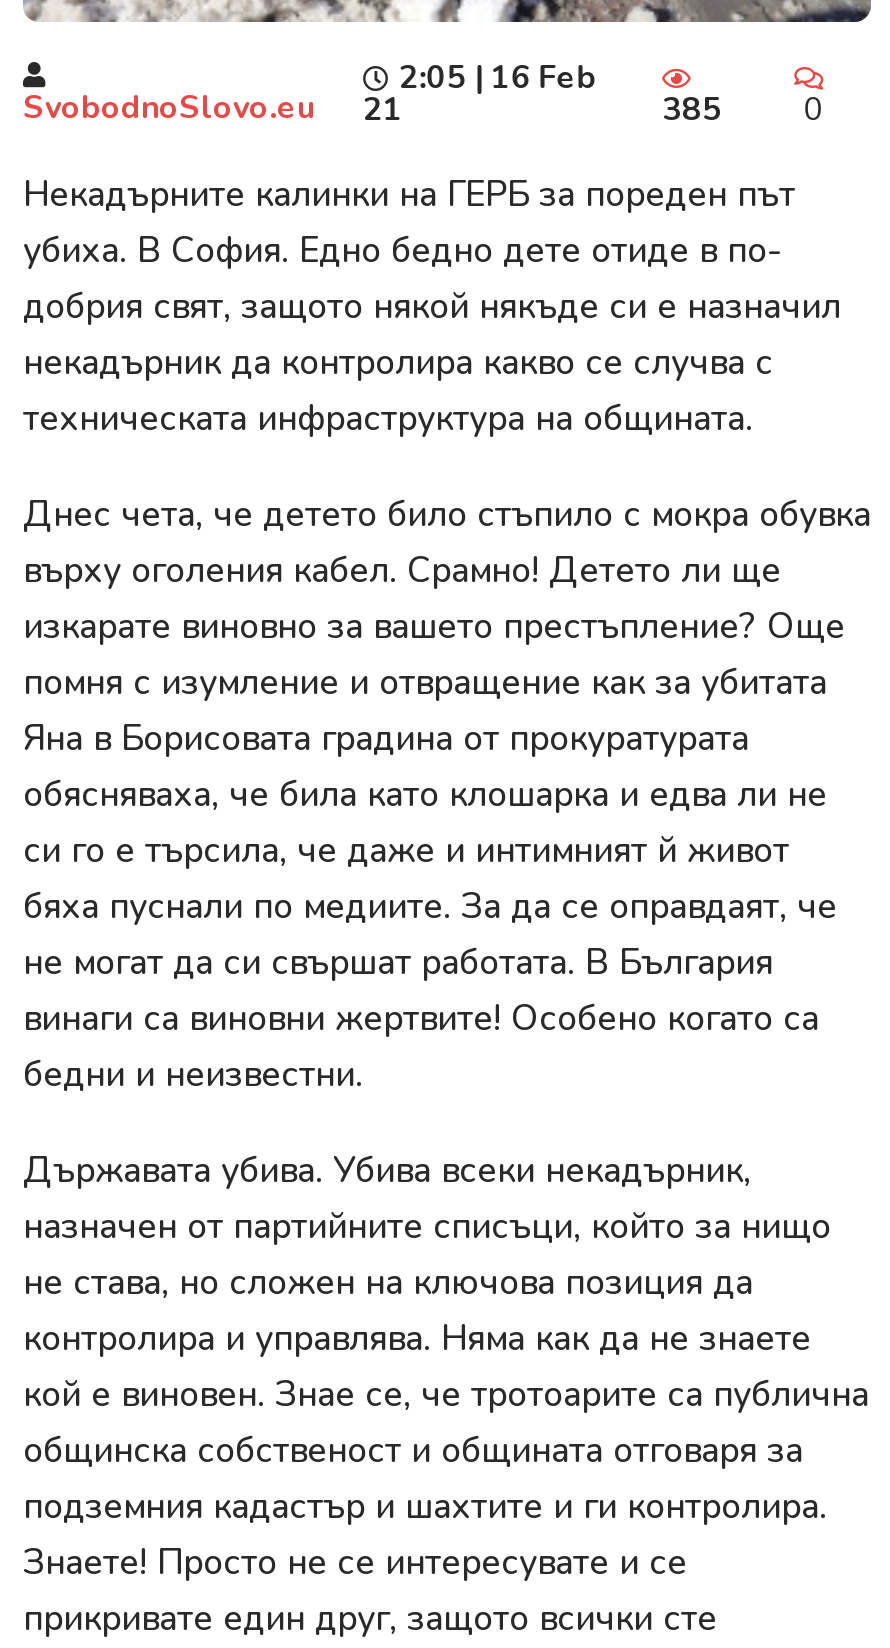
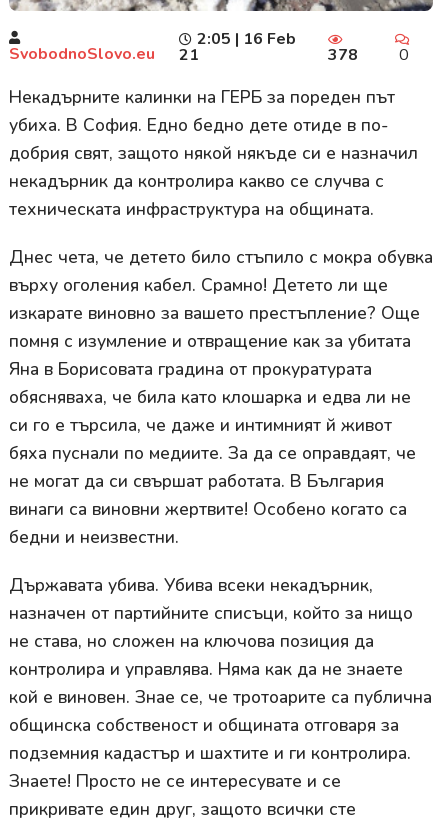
- 385 0
+ 378 0
